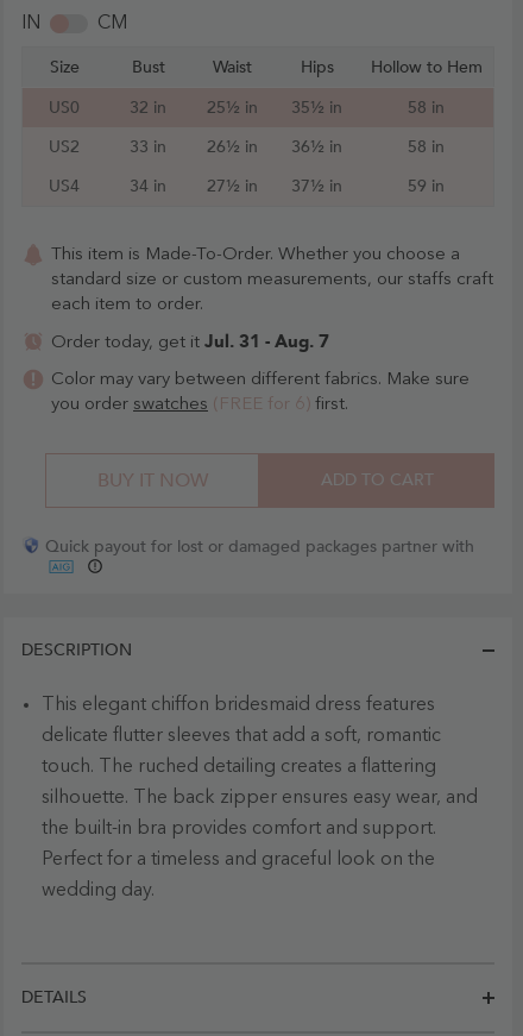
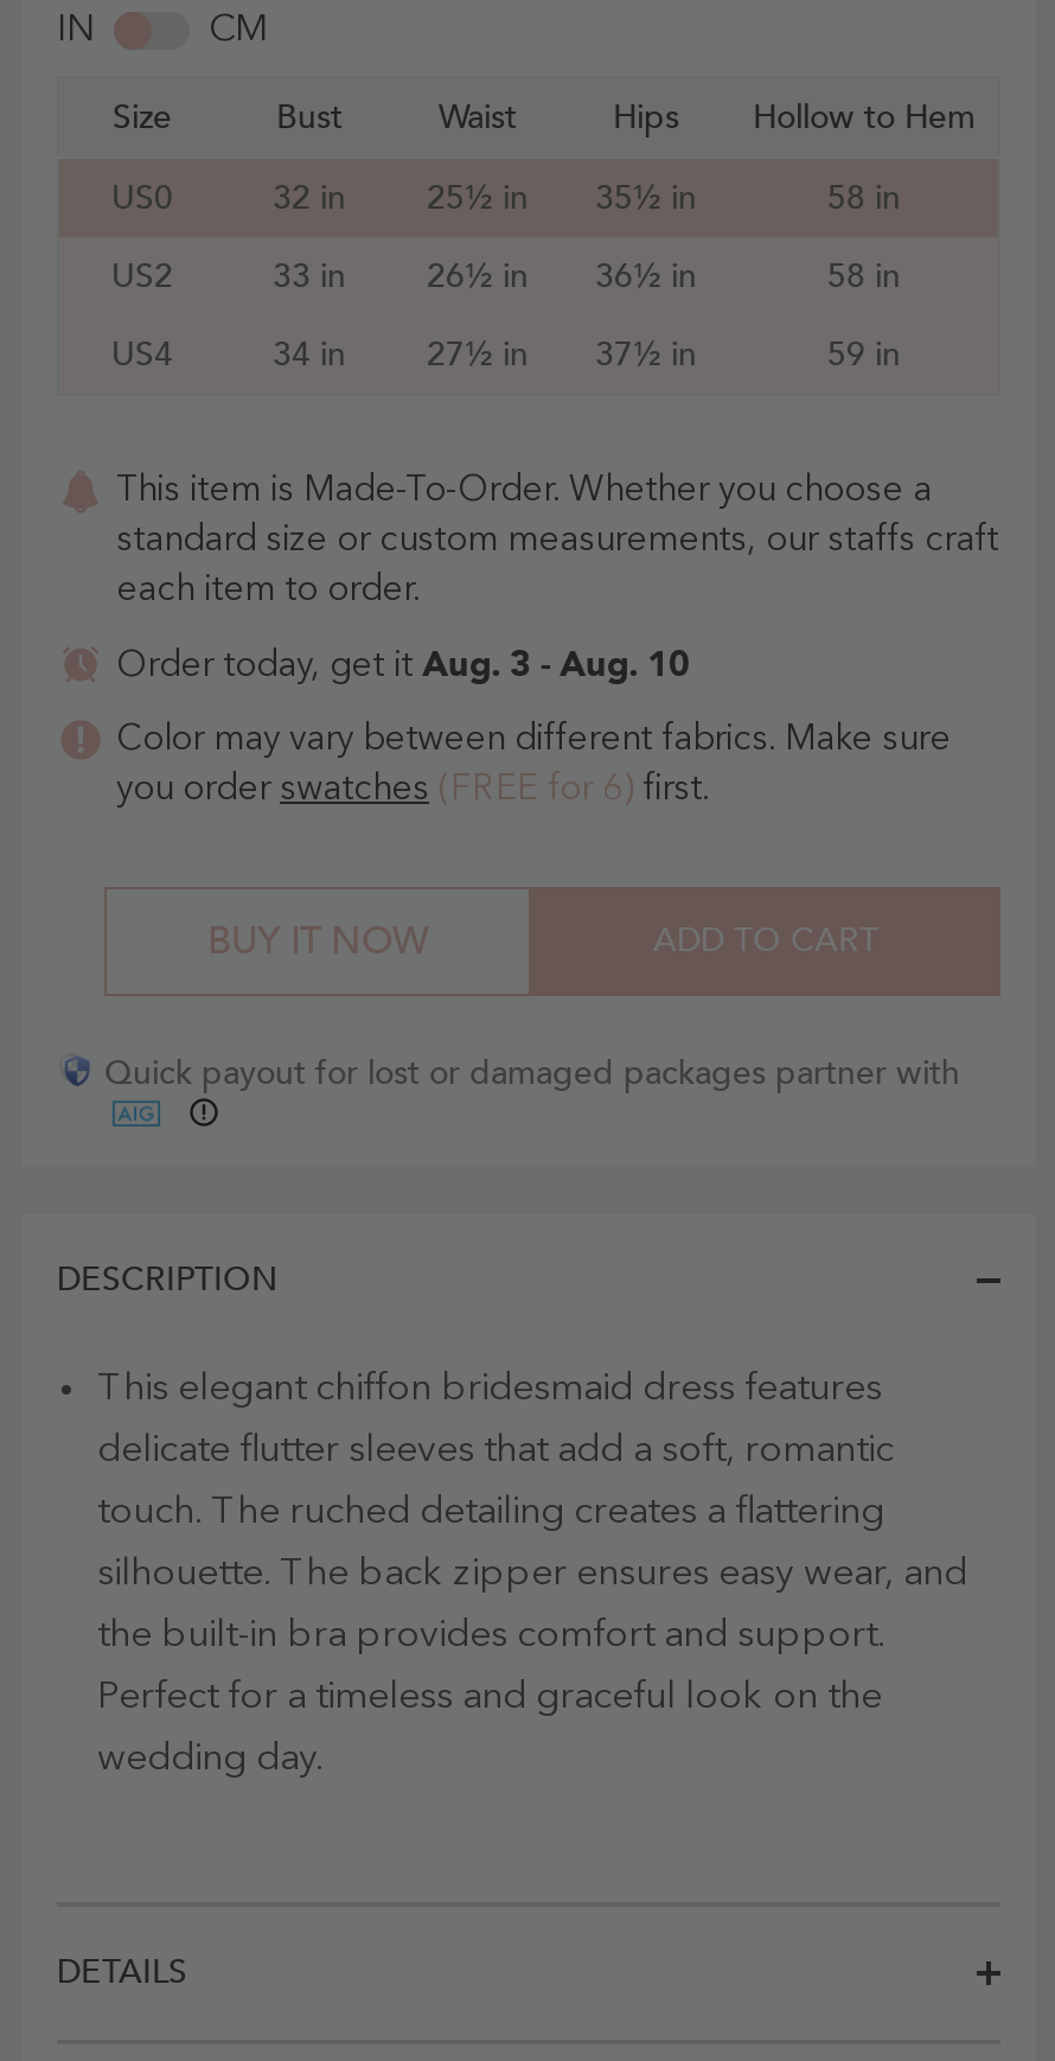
- Order today, get it Jul. 31 - Aug. 7
+ Order today, get it Aug. 3 - Aug. 10
